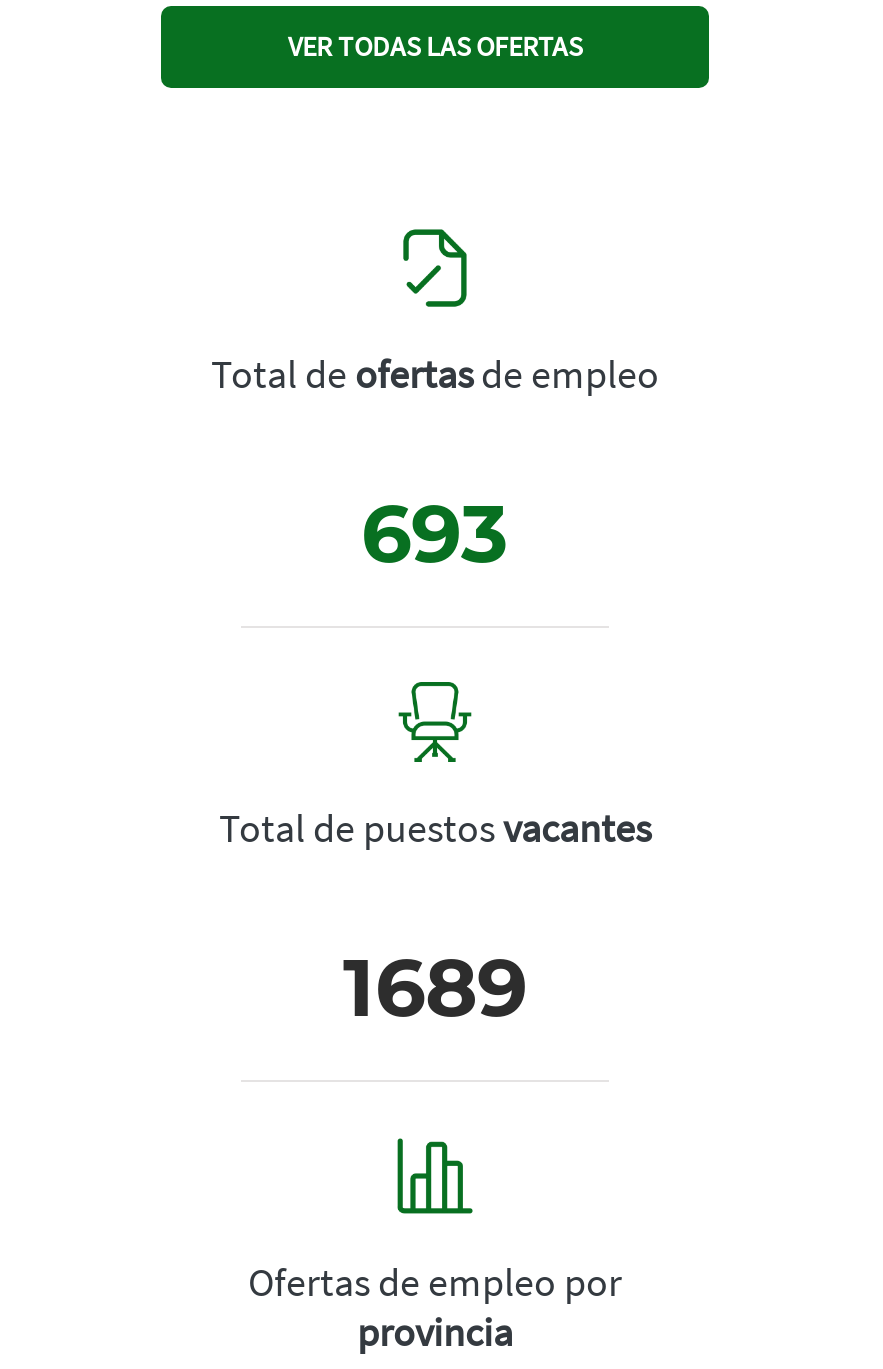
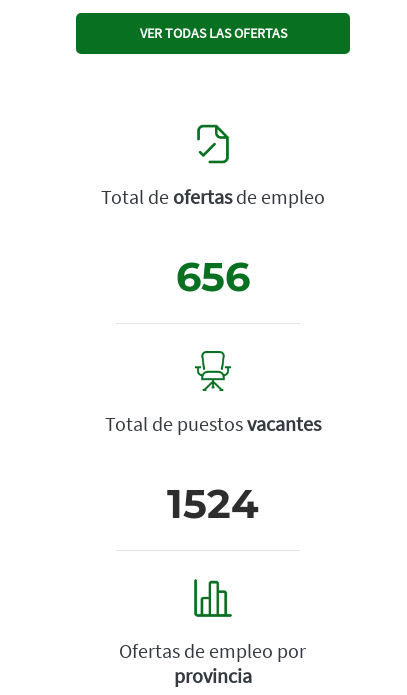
- 693
+ 656

- 1689
+ 1524
